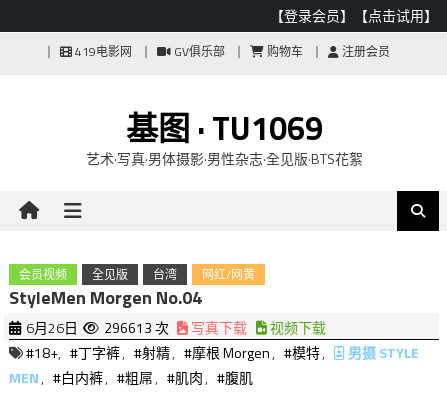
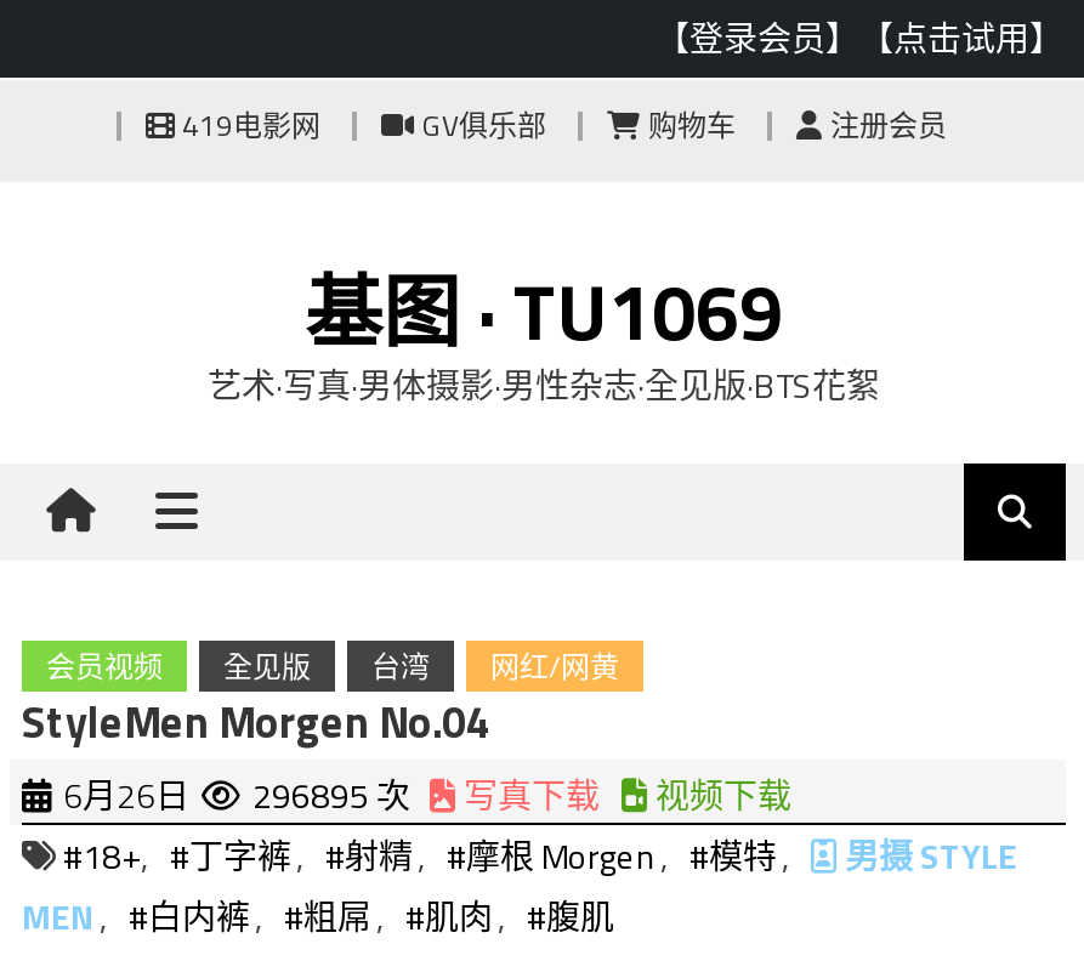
- 6月26日 296613 次 写真下载 视频下载
+ 6月26日 296895 次 写真下载 视频下载
